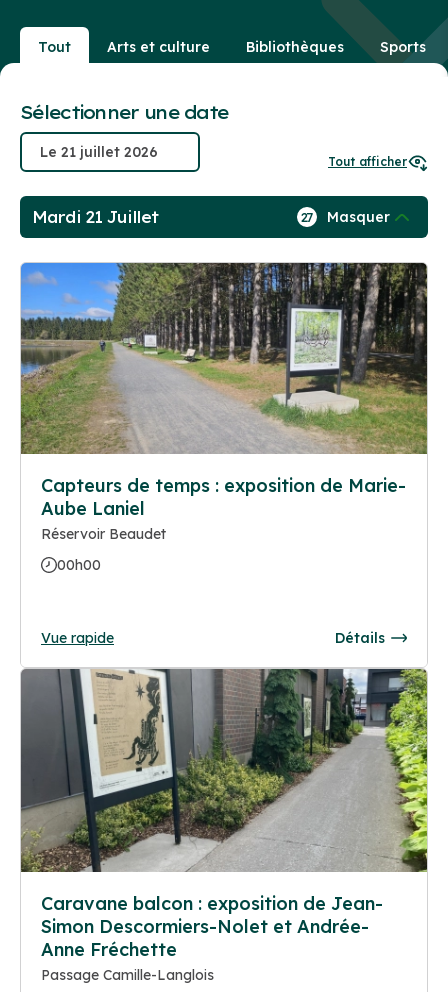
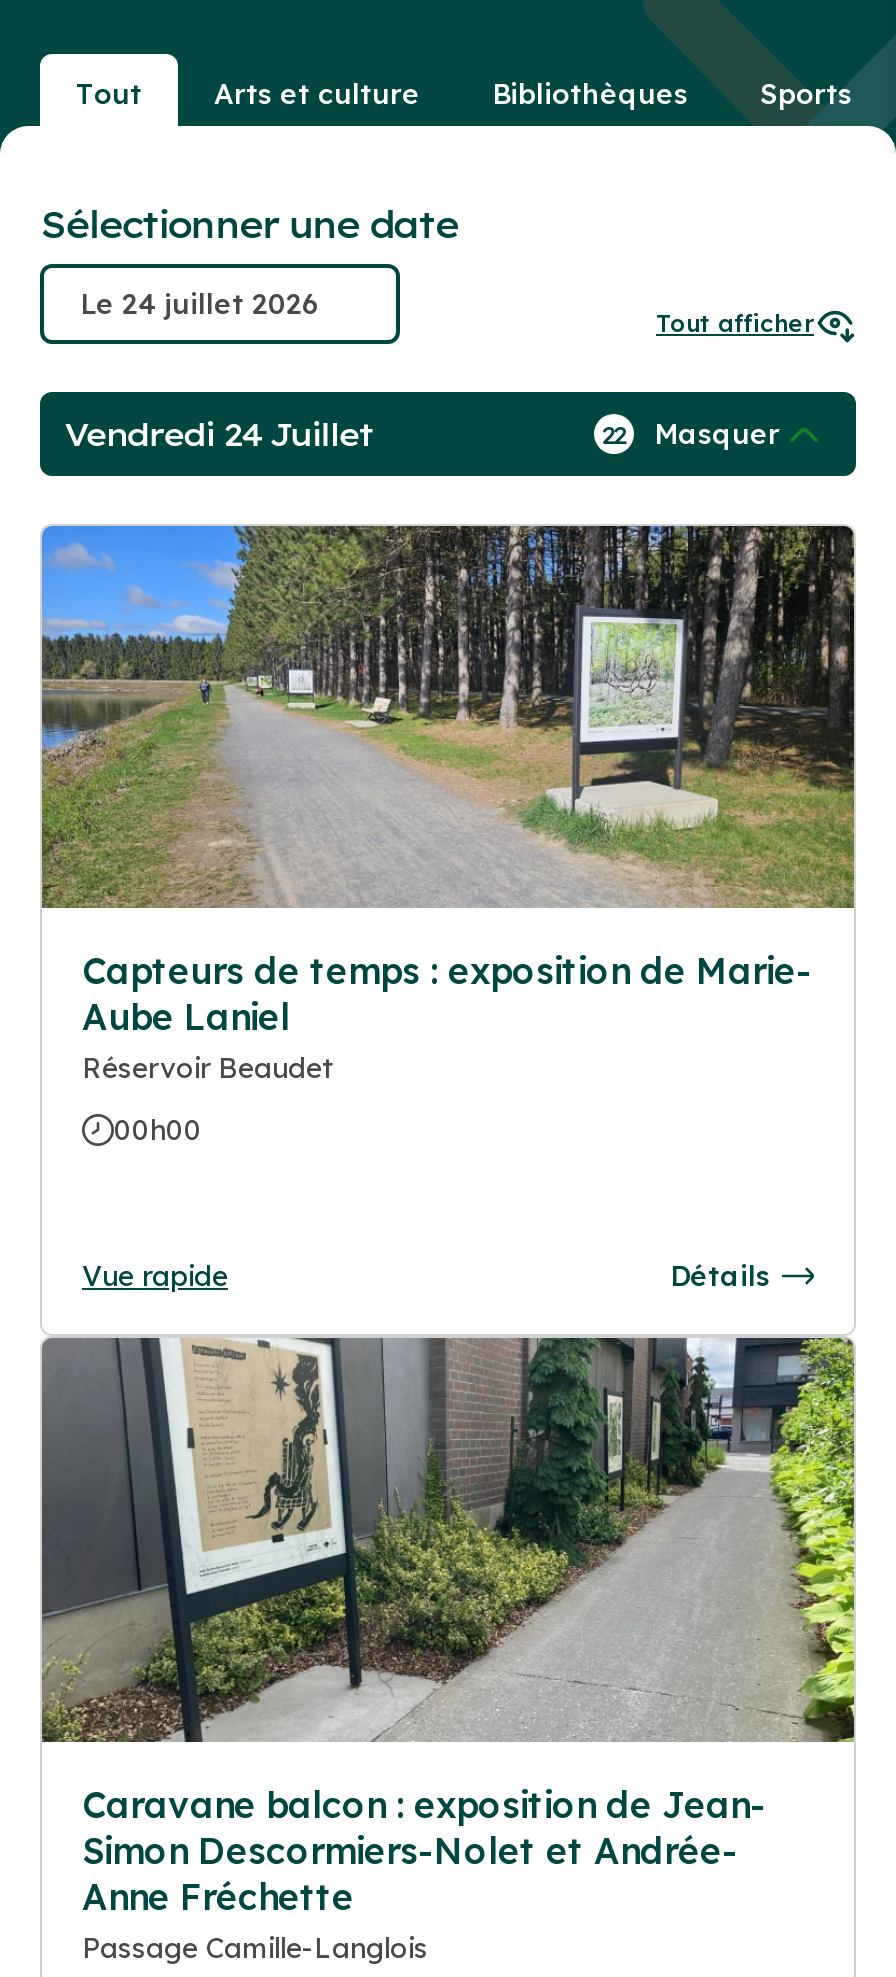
- Mardi 21 Juillet
+ Vendredi 24 Juillet

- 27 Masquer
+ 22 Masquer
